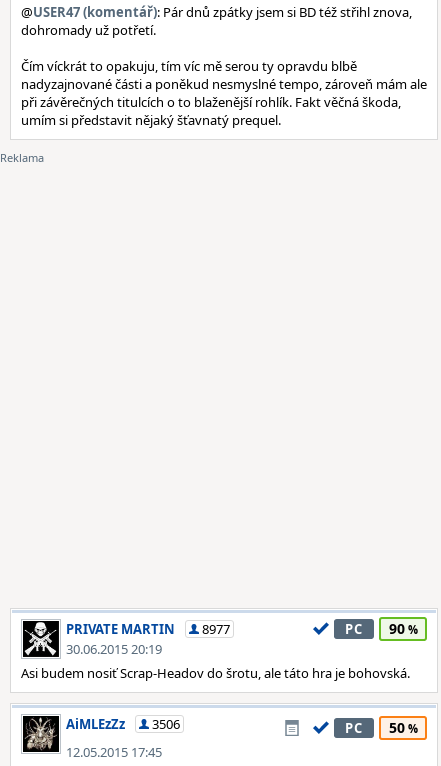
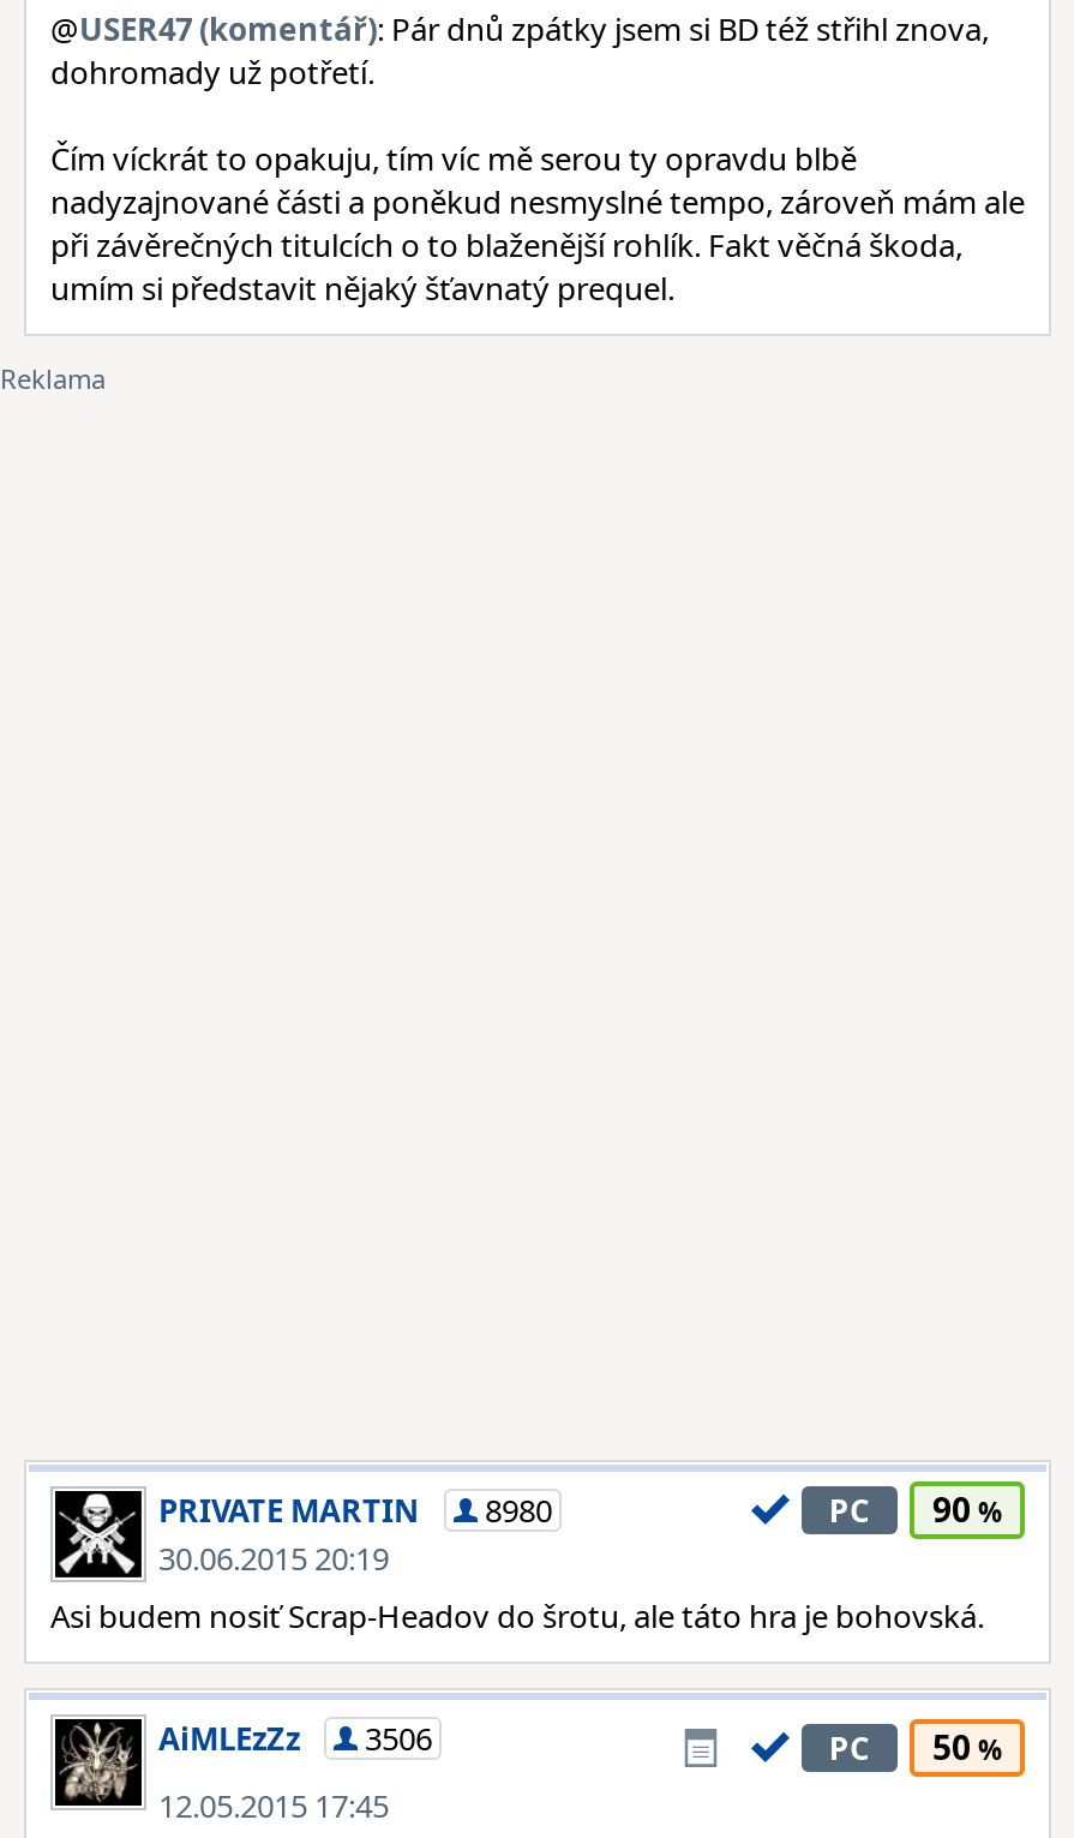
- PRIVATE MARTIN 8977
+ PRIVATE MARTIN 8980
